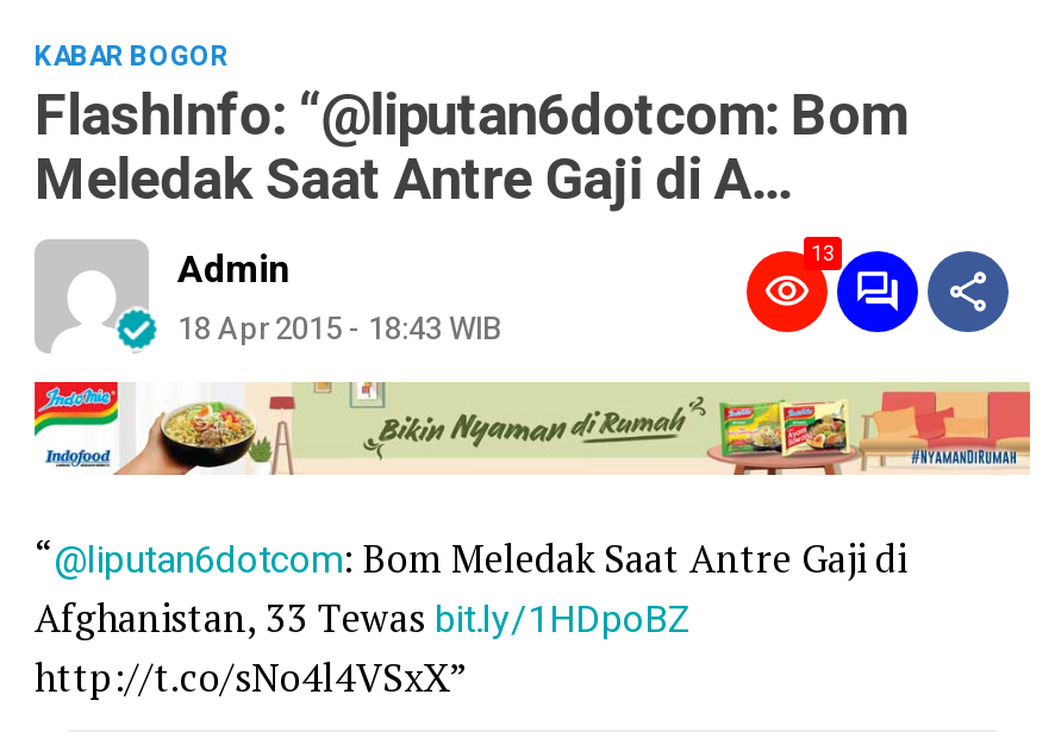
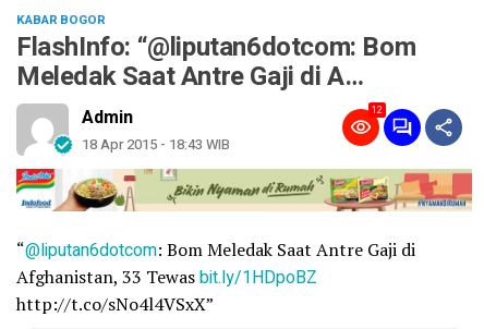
- 13
+ 12
